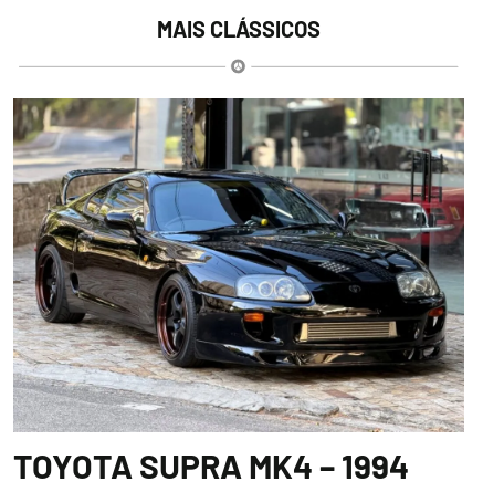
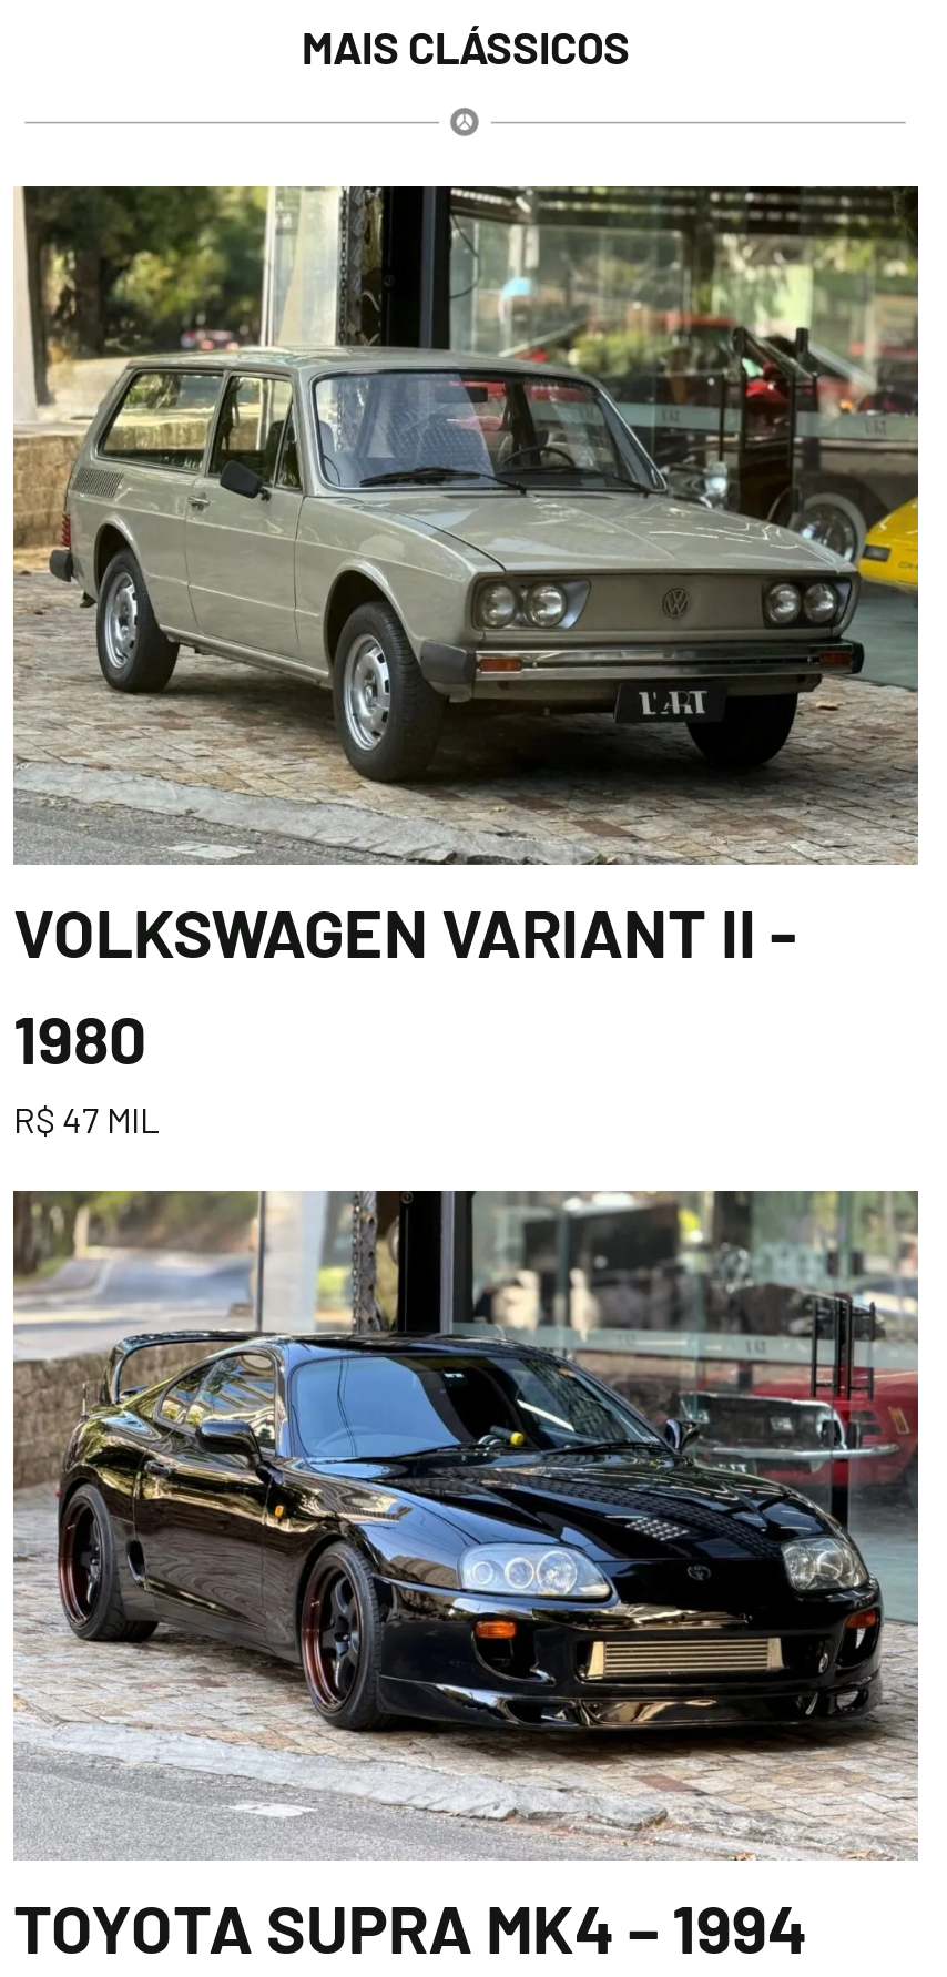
+ [image]
+ VOLKSWAGEN VARIANT II -
+ 1980
+ R$ 47 MIL
